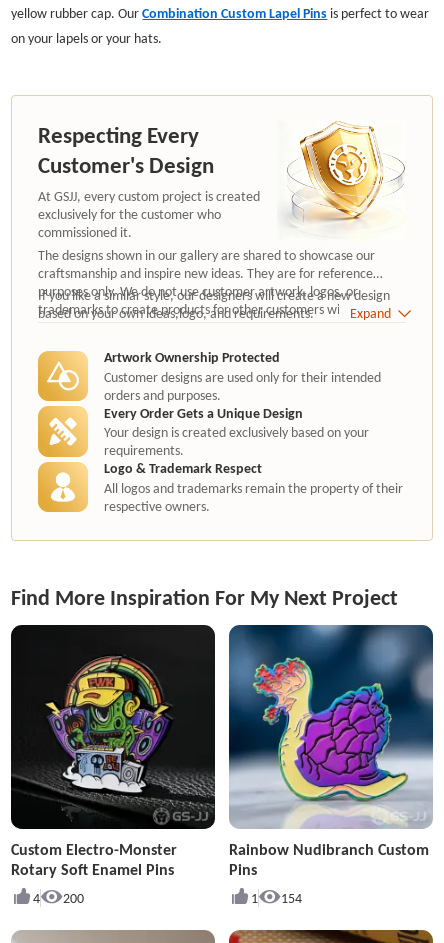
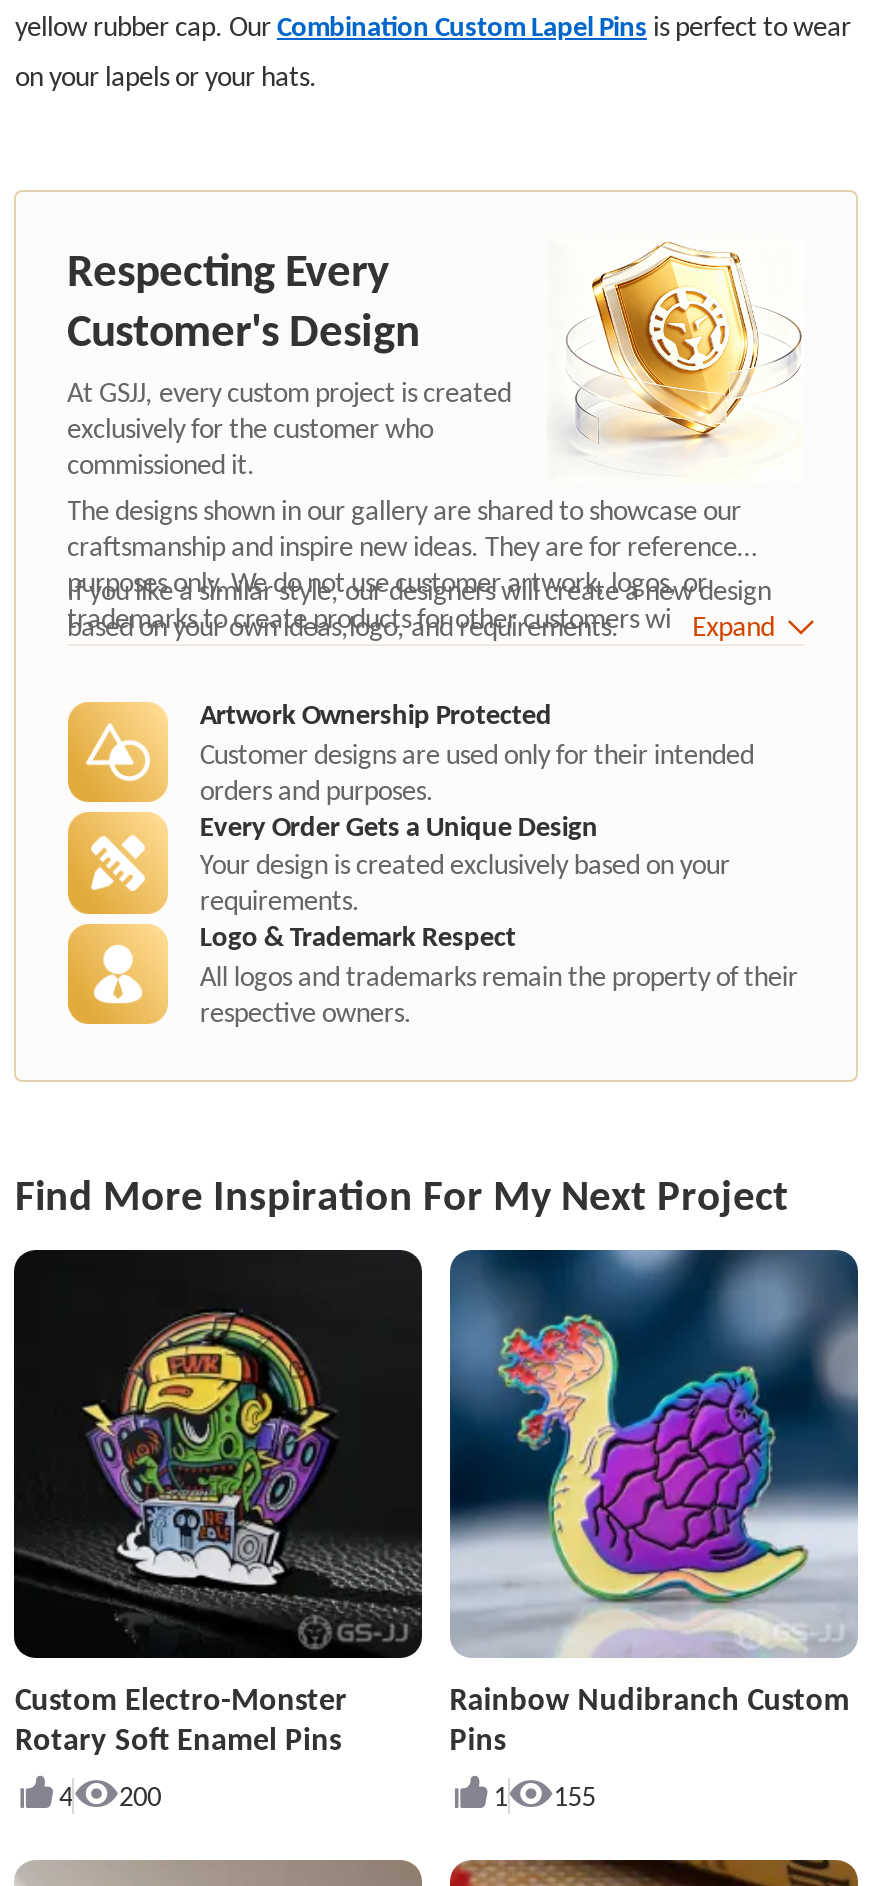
- 1 154
+ 1 155
